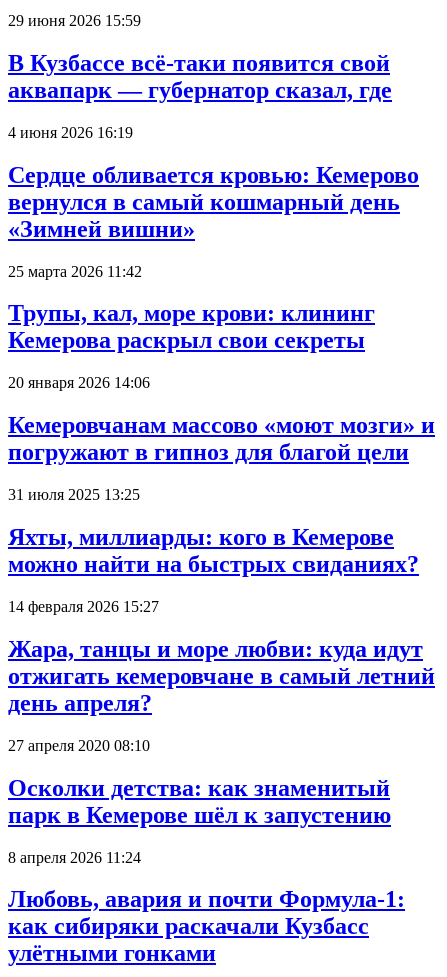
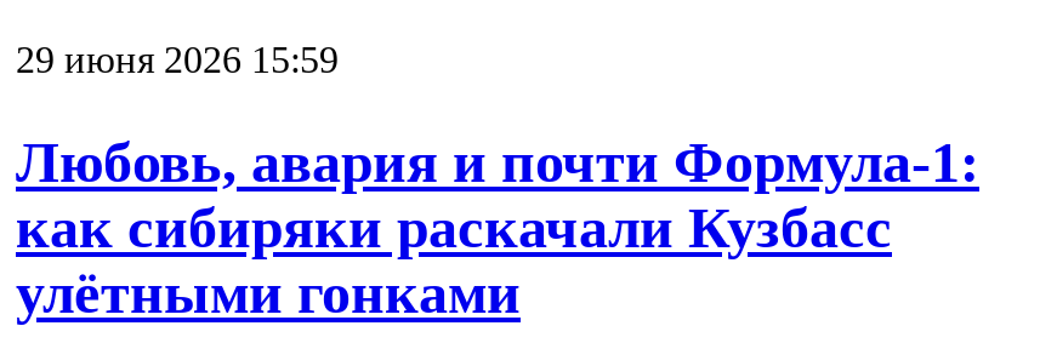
- В Кузбассе всё-таки появится свой
- аквапарк — губернатор сказал, где
- 4 июня 2026 16:19
- Сердце обливается кровью: Кемерово
- вернулся в самый кошмарный день
- «Зимней вишни»
- 25 марта 2026 11:42
- Трупы, кал, море крови: клининг
- Кемерова раскрыл свои секреты
- 20 января 2026 14:06
- Кемеровчанам массово «моют мозги» и
- погружают в гипноз для благой цели
- 31 июля 2025 13:25
- Яхты, миллиарды: кого в Кемерове
- можно найти на быстрых свиданиях?
- 14 февраля 2026 15:27
- Жара, танцы и море любви: куда идут
- отжигать кемеровчане в самый летний
- день апреля?
- 27 апреля 2020 08:10
- Осколки детства: как знаменитый
- парк в Кемерове шёл к запустению
- 8 апреля 2026 11:24
